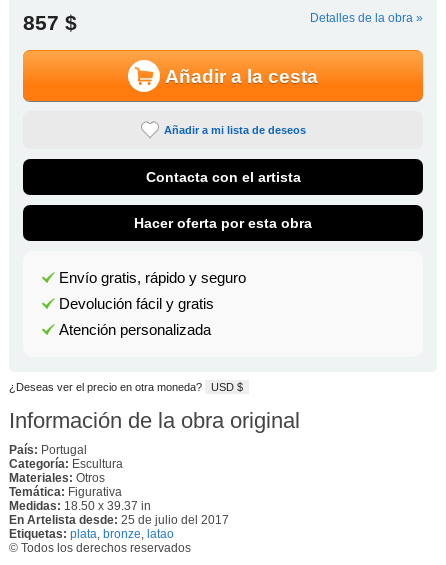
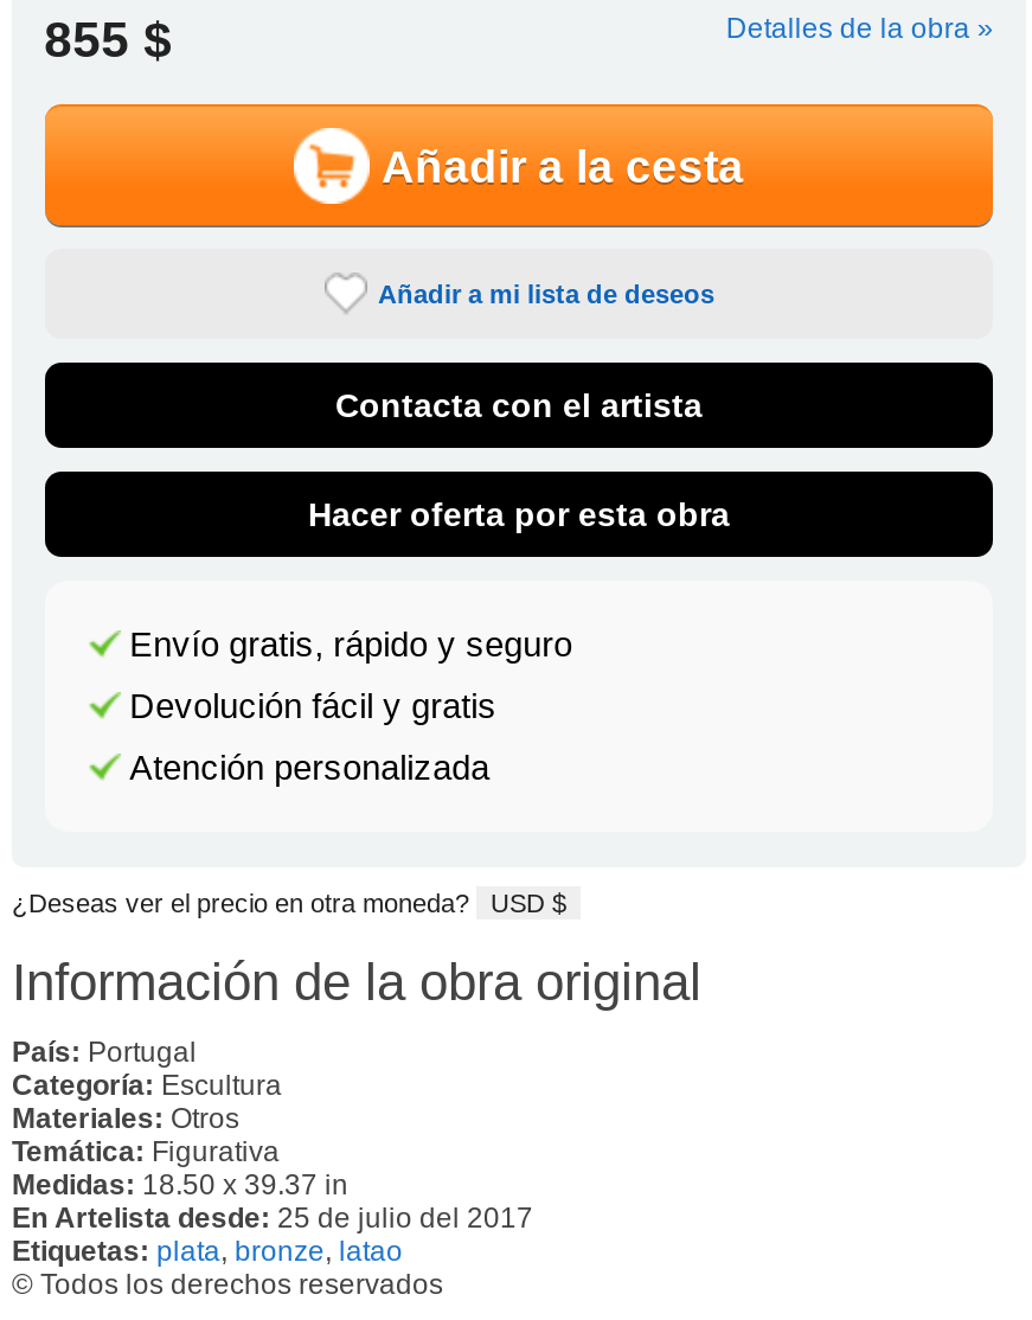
- 857 $
+ 855 $
